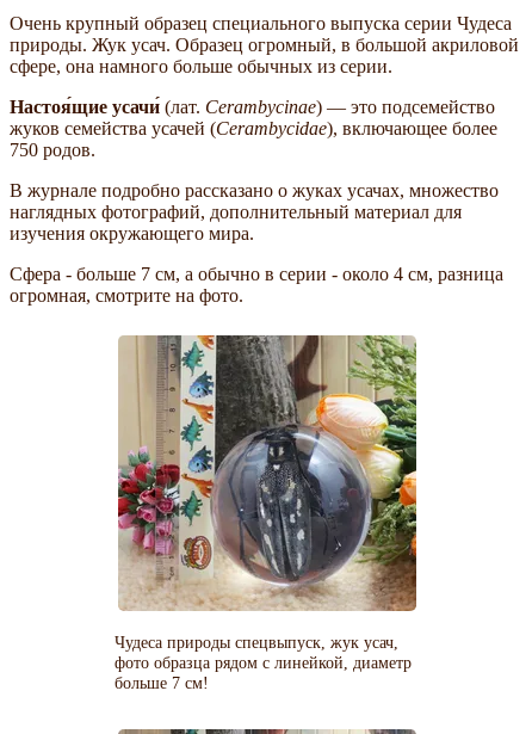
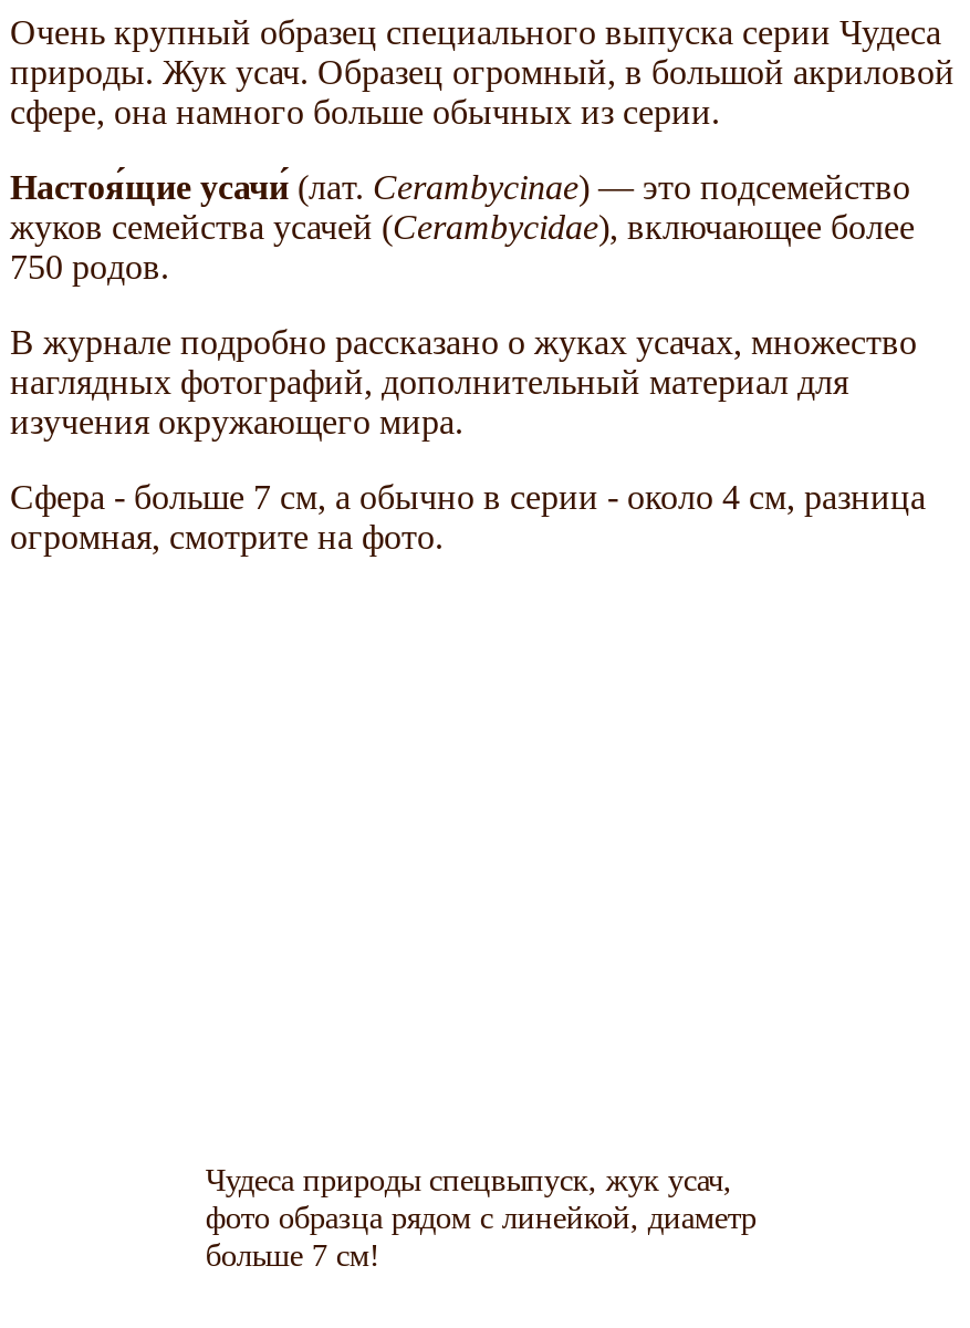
- [image]
